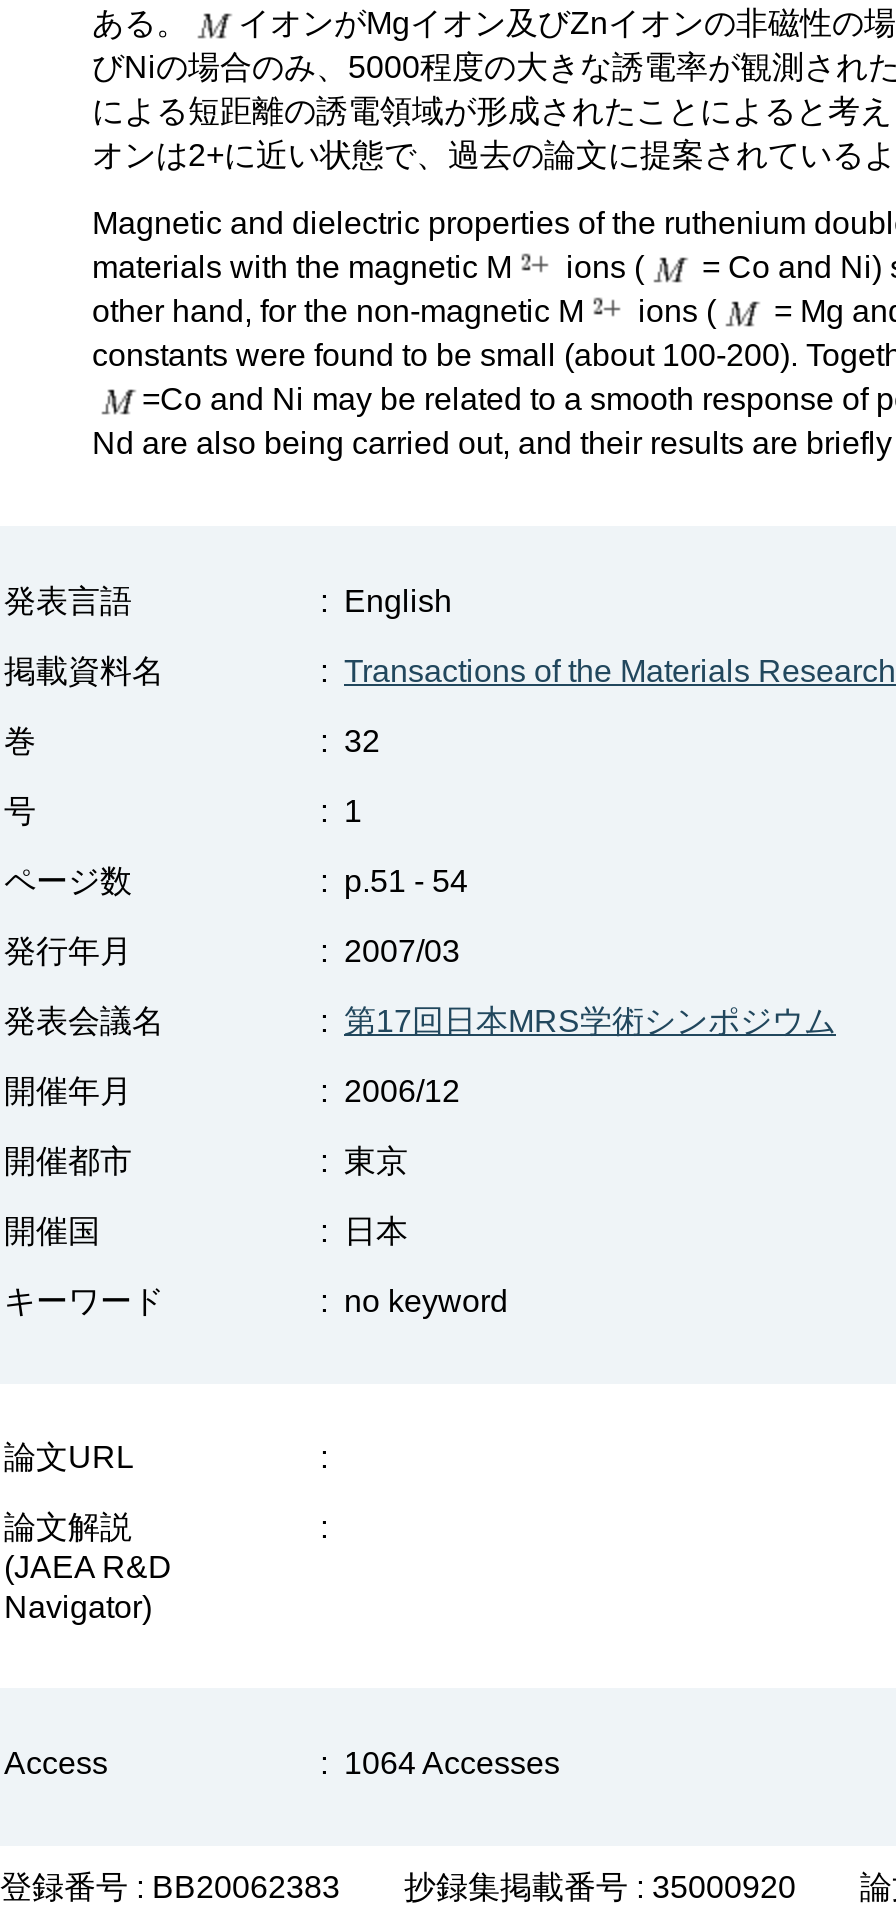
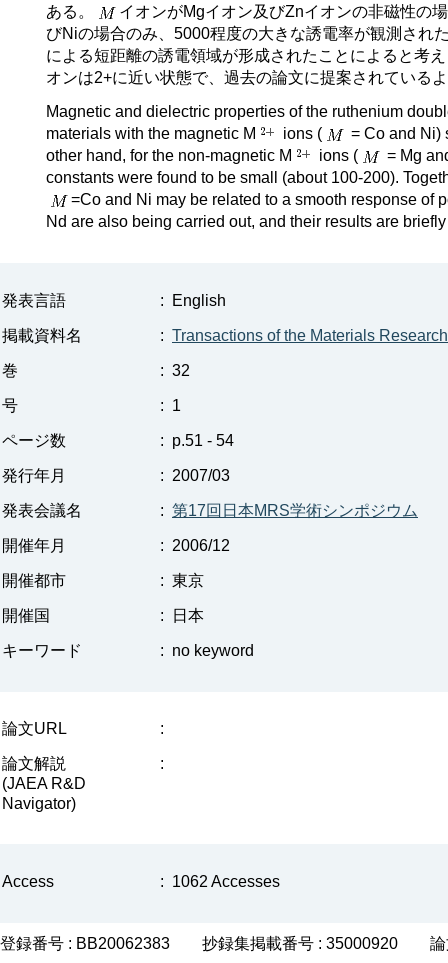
- : 1064 Accesses
+ : 1062 Accesses
